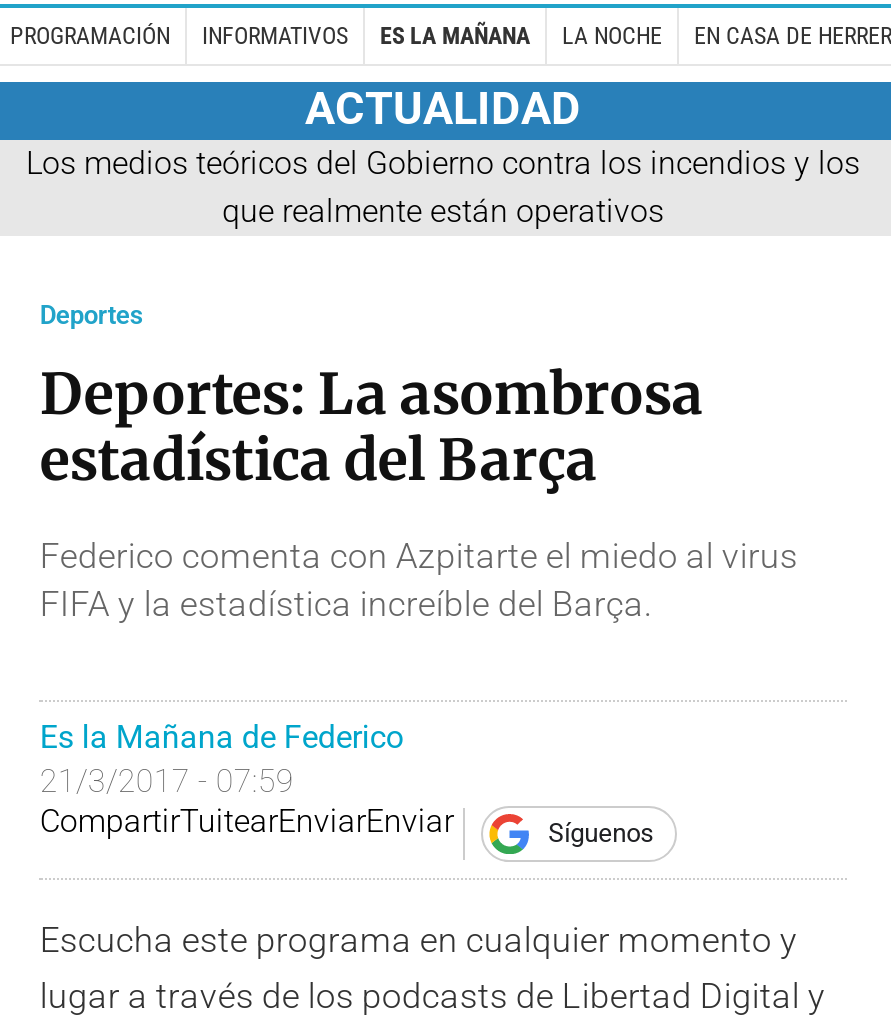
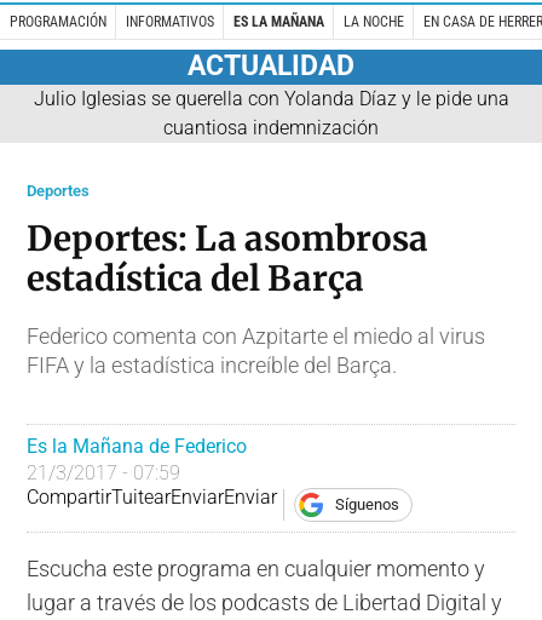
- Los medios teóricos del Gobierno contra los incendios y los
- que realmente están operativos
+ Julio Iglesias se querella con Yolanda Díaz y le pide una
+ cuantiosa indemnización
